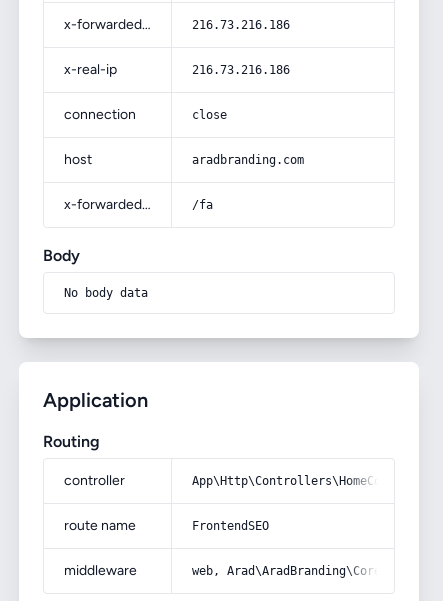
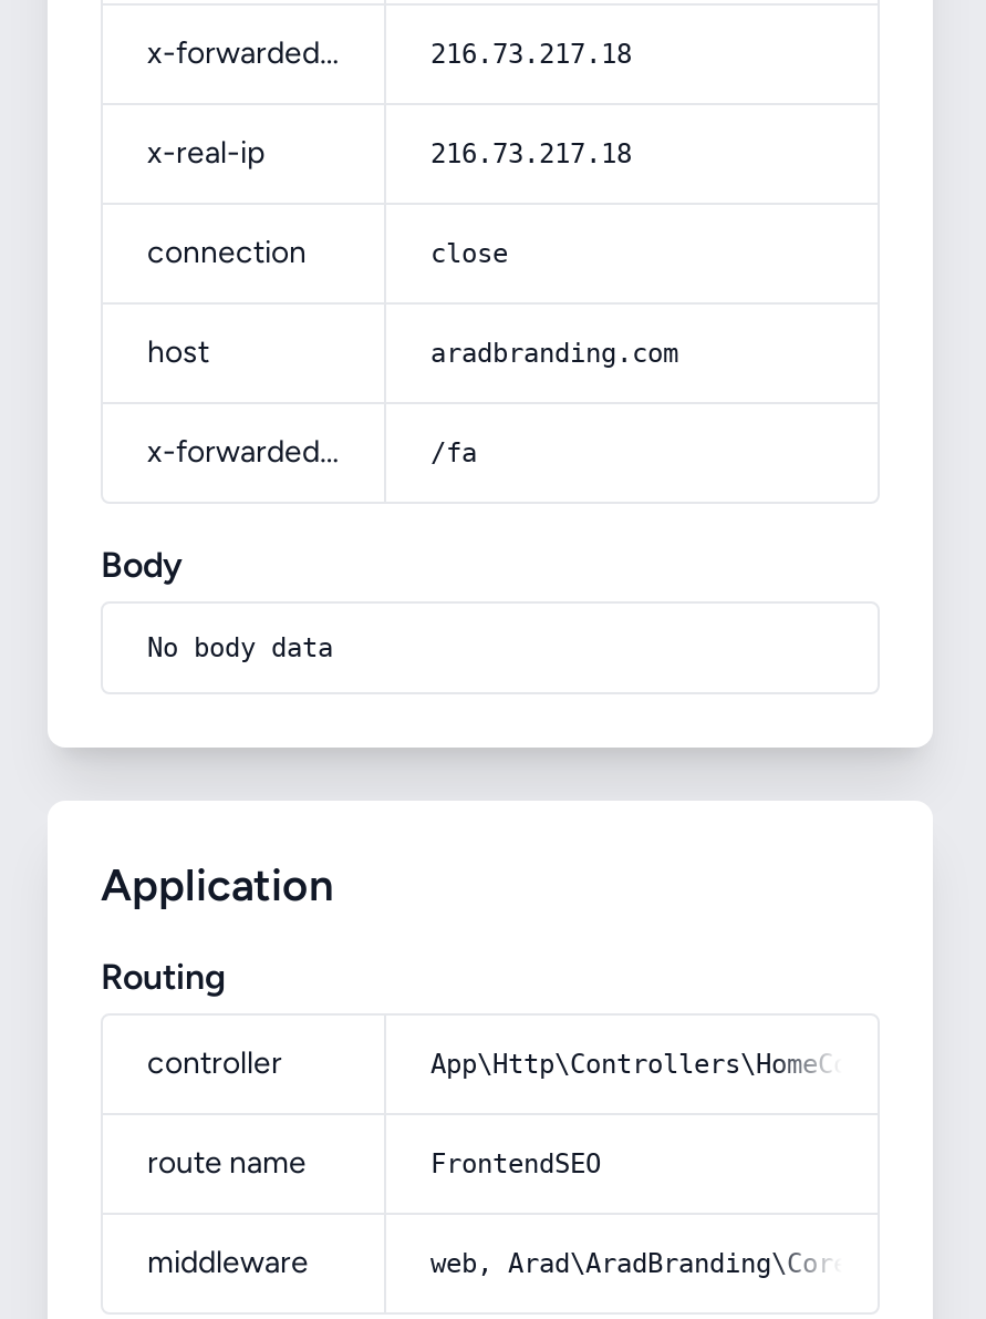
- 216.73.216.186
+ 216.73.217.18

- 216.73.216.186
+ 216.73.217.18
